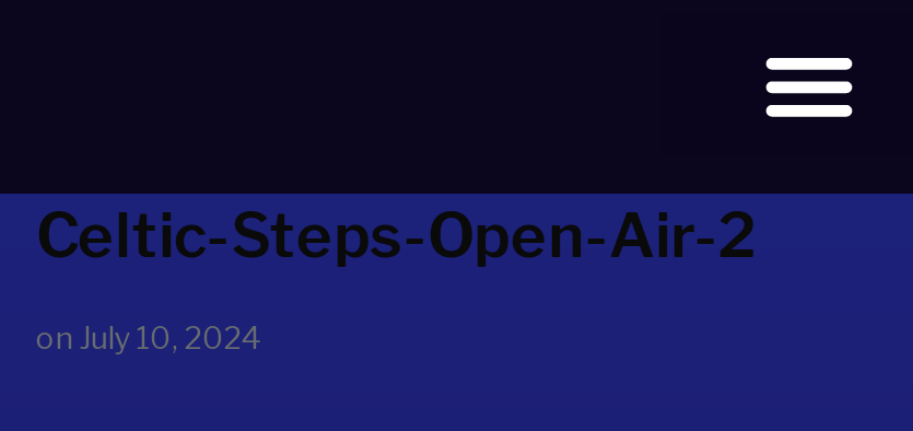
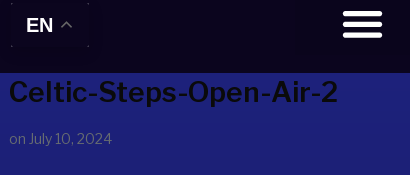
+ EN
